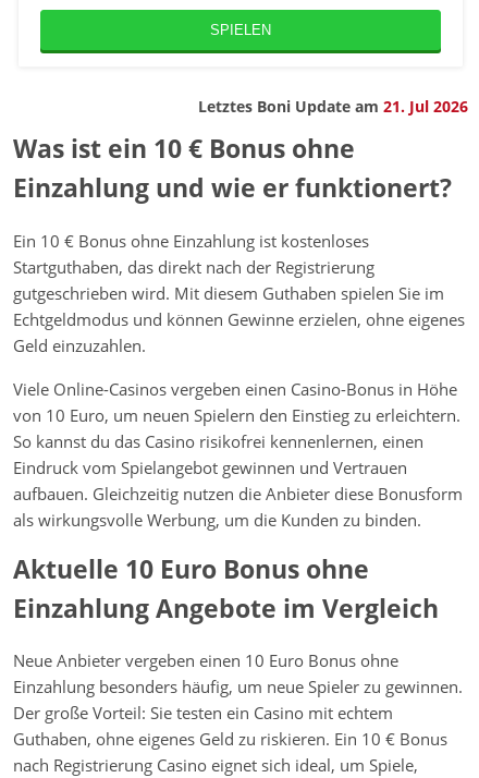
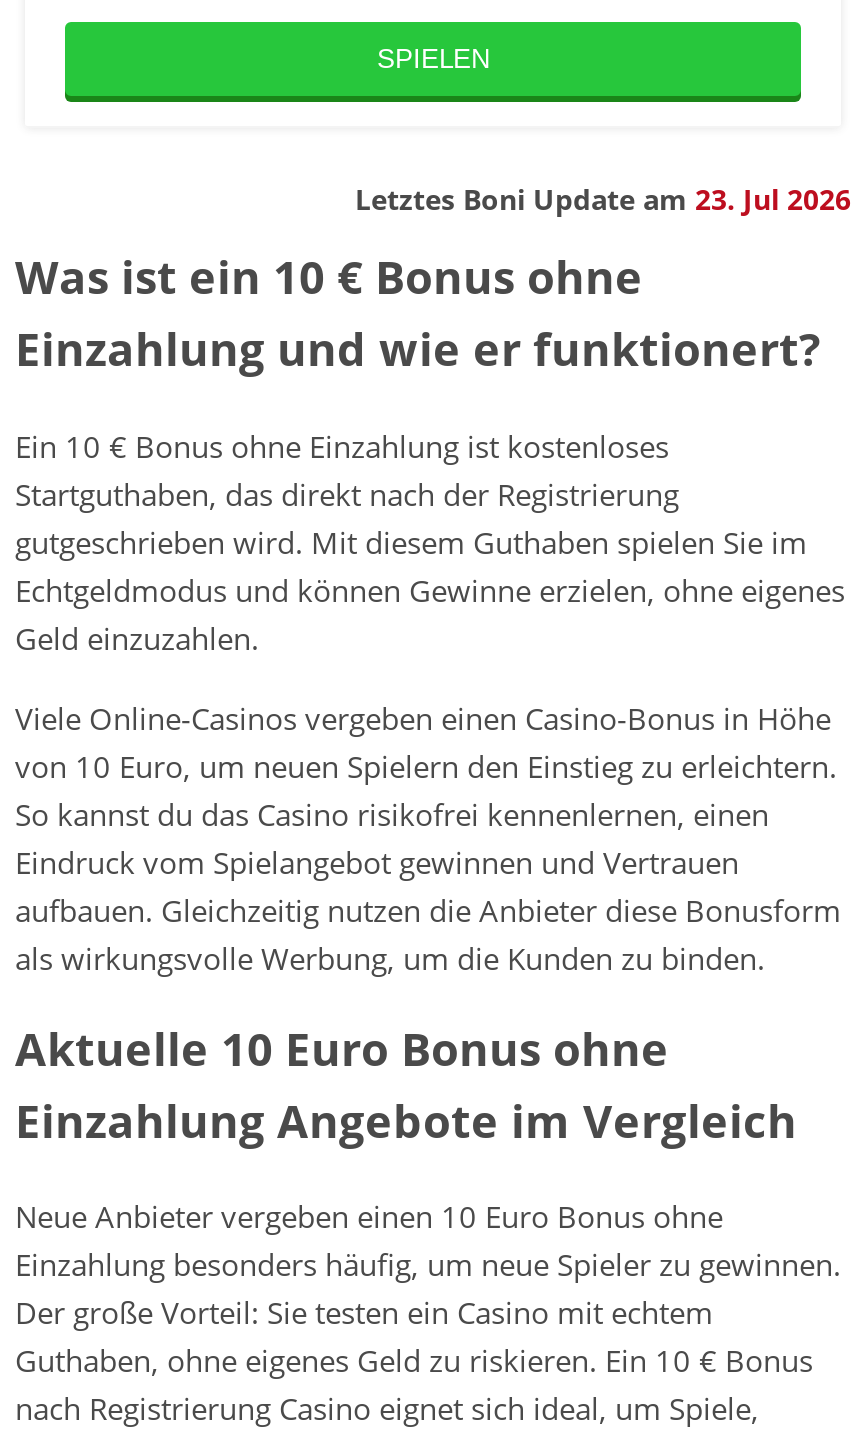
- Letztes Boni Update am 21. Jul 2026
+ Letztes Boni Update am 23. Jul 2026
